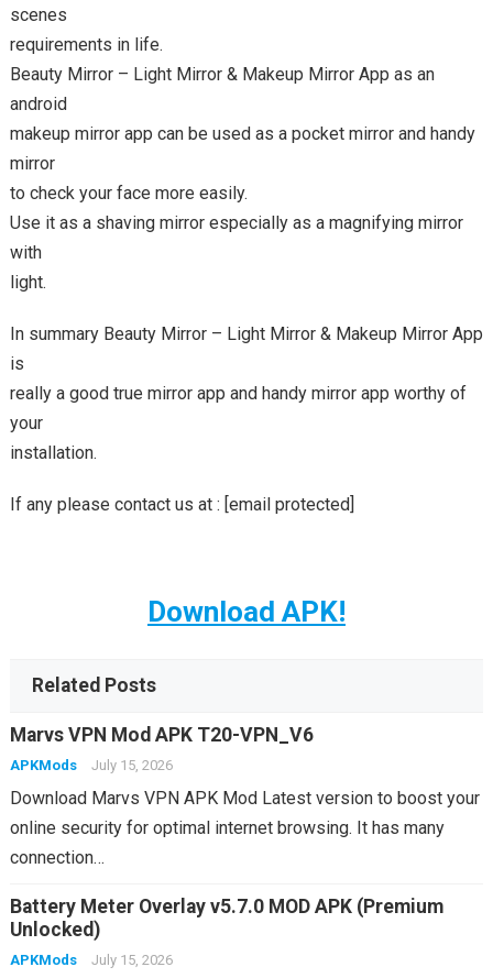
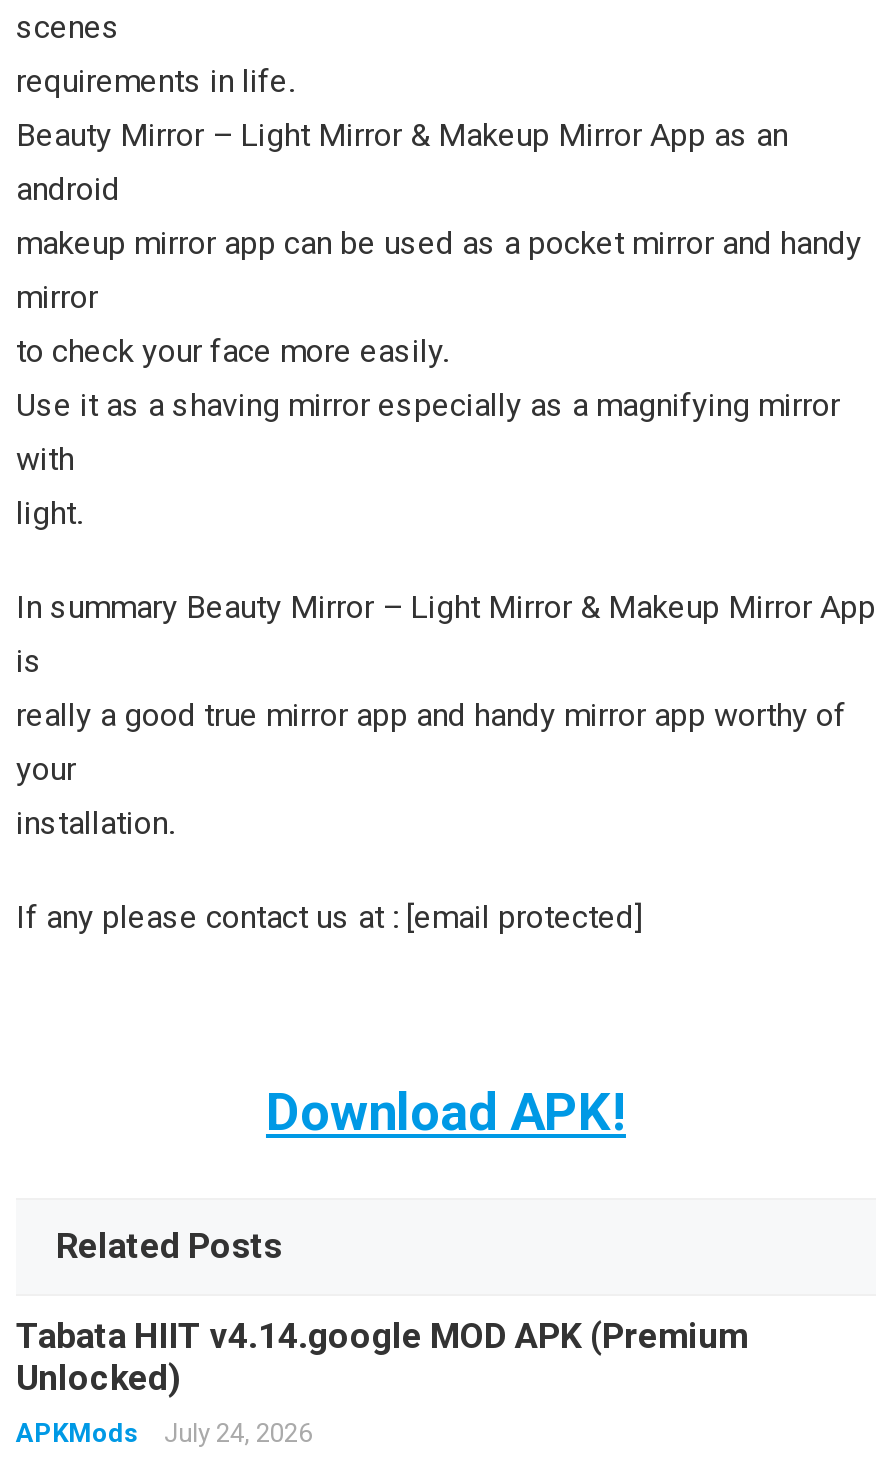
- Marvs VPN Mod APK T20-VPN_V6
- APKMods
- July 15, 2026
- Download Marvs VPN APK Mod Latest version to boost your
- online security for optimal internet browsing. It has many
- connection…
- Battery Meter Overlay v5.7.0 MOD APK (Premium
+ Tabata HIIT v4.14.google MOD APK (Premium

- APKMods July 15, 2026
+ APKMods July 24, 2026
